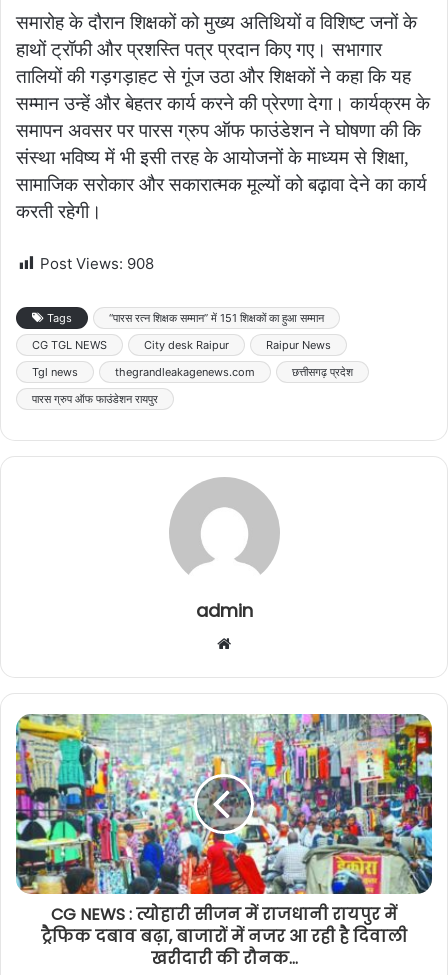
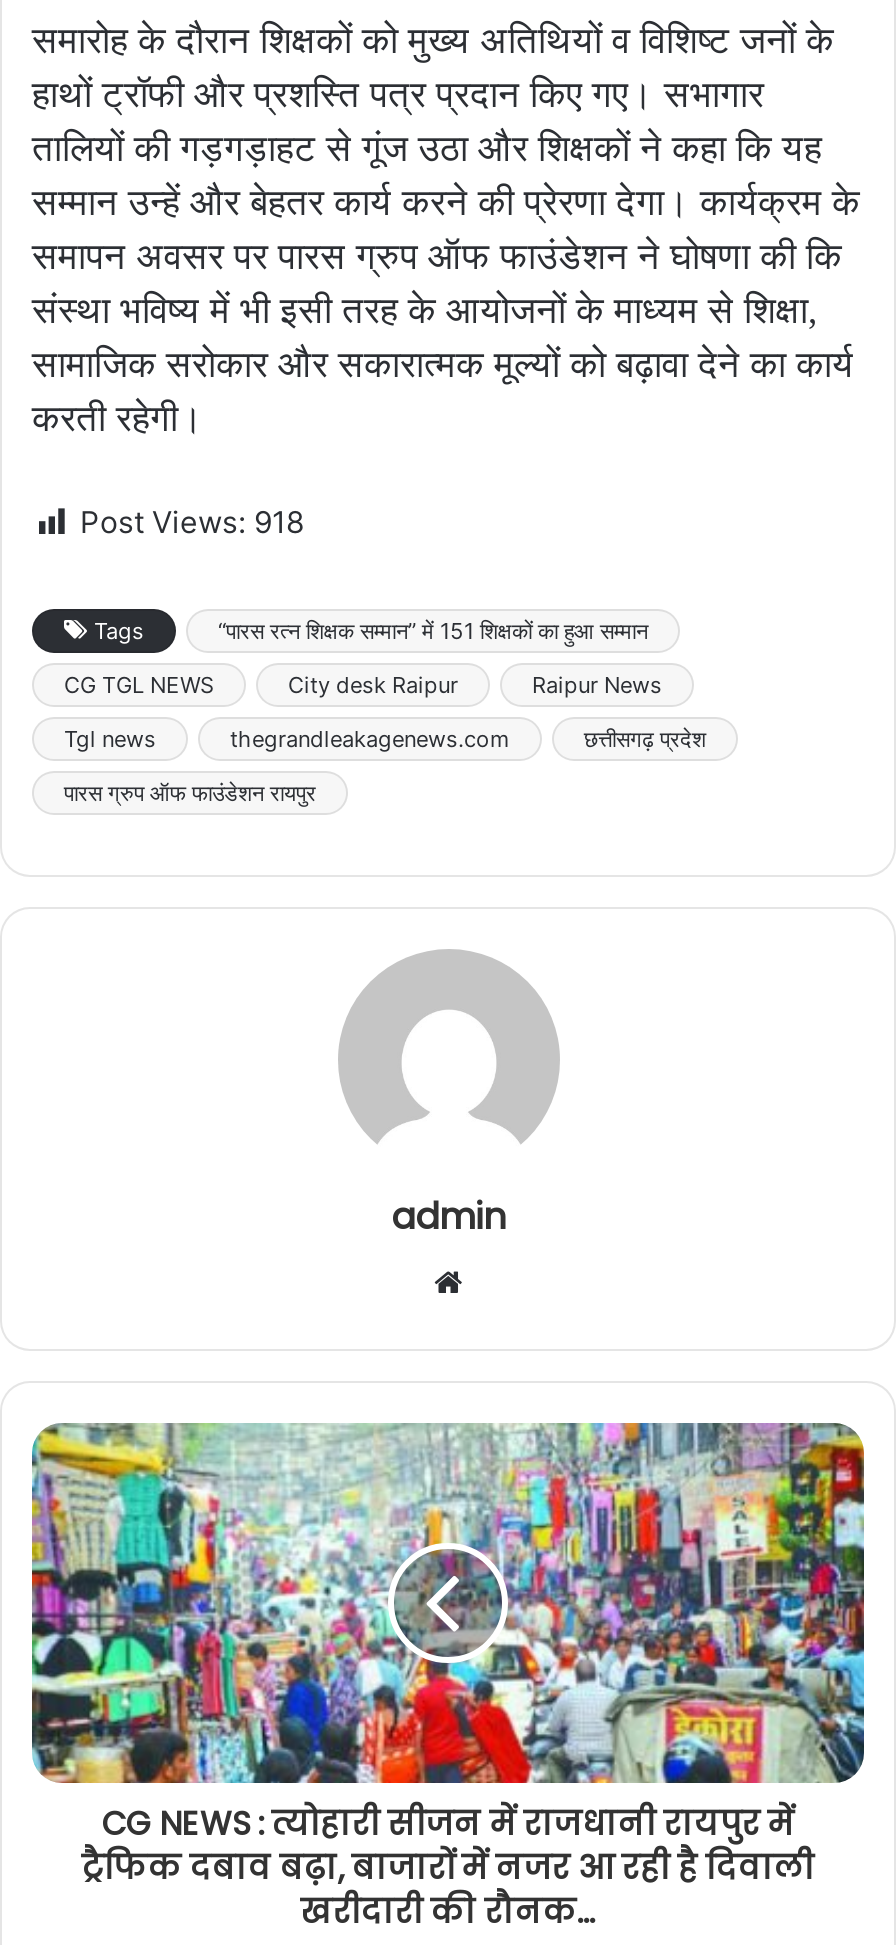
- Post Views: 908
+ Post Views: 918
